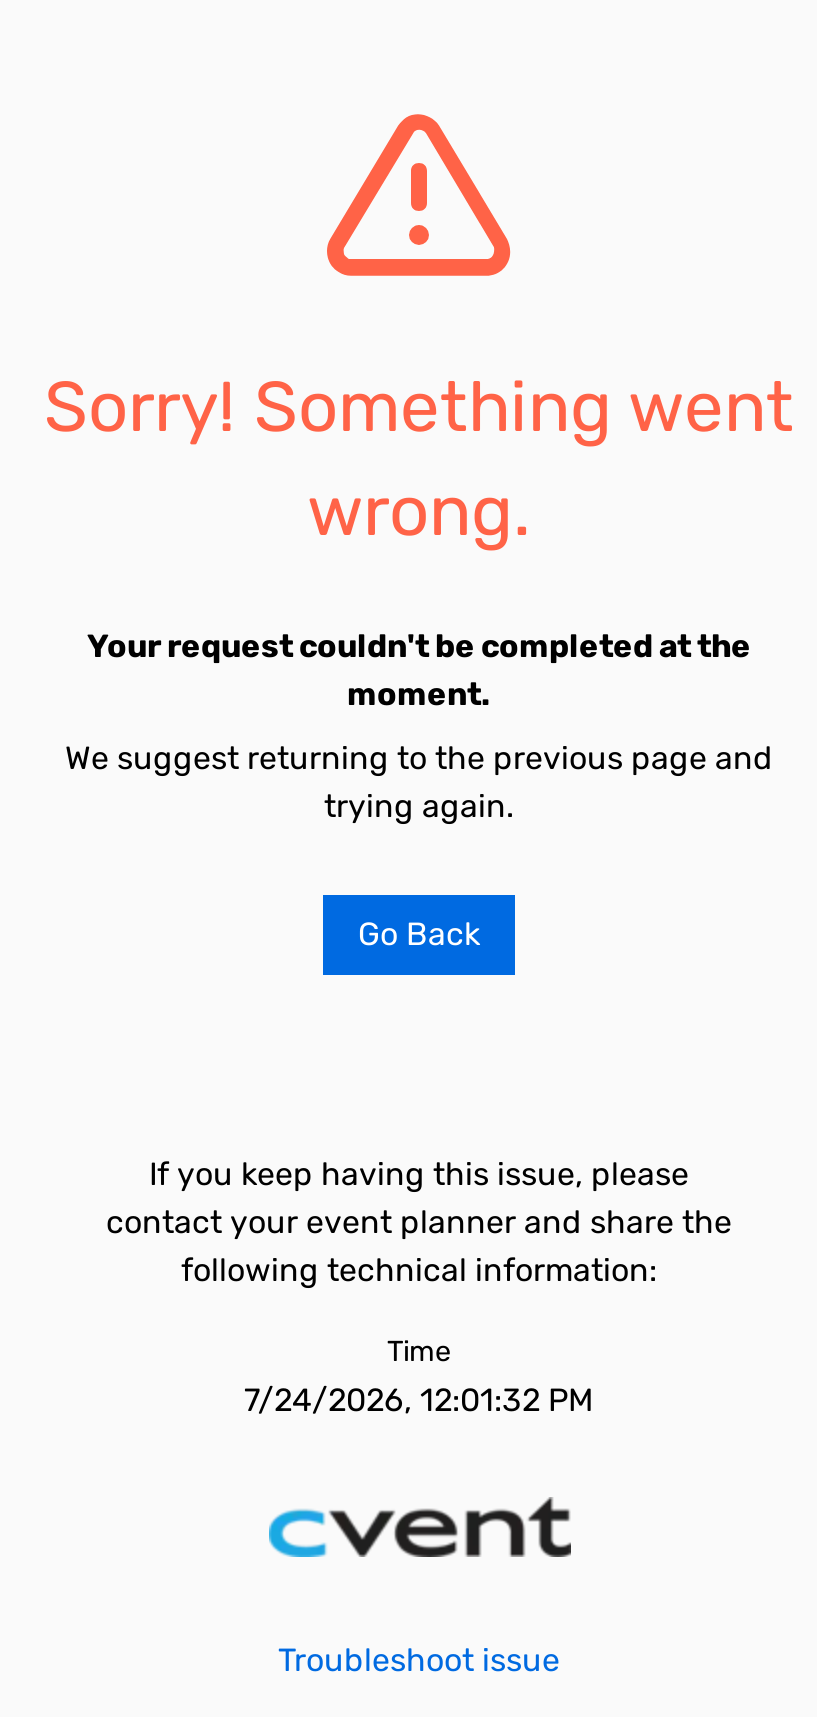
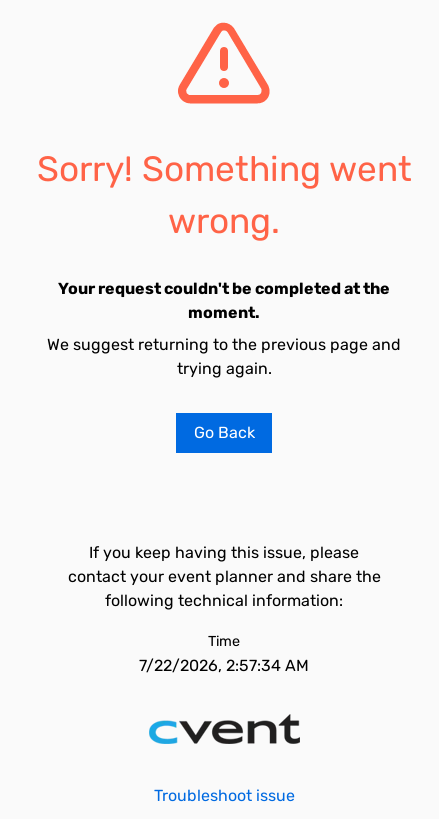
- 7/24/2026, 12:01:32 PM
+ 7/22/2026, 2:57:34 AM
